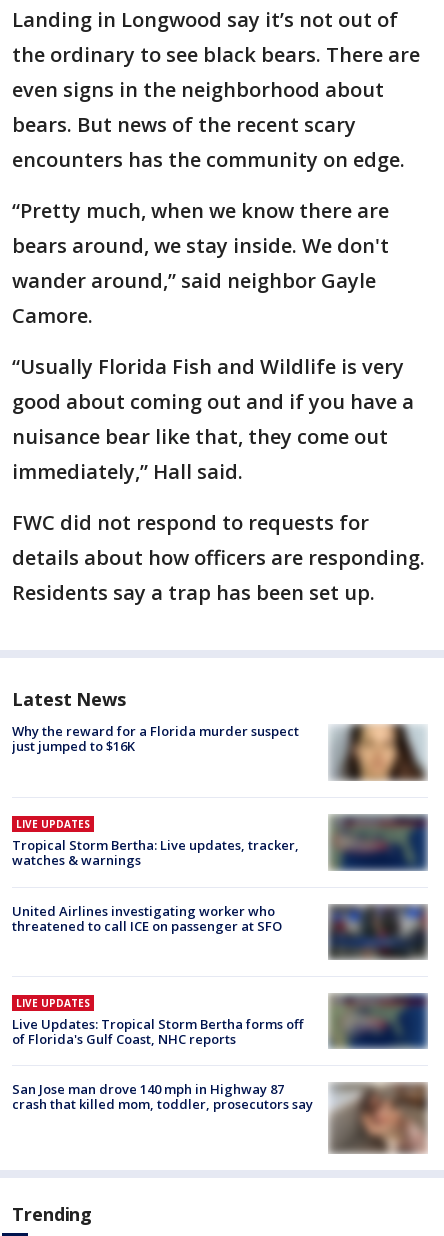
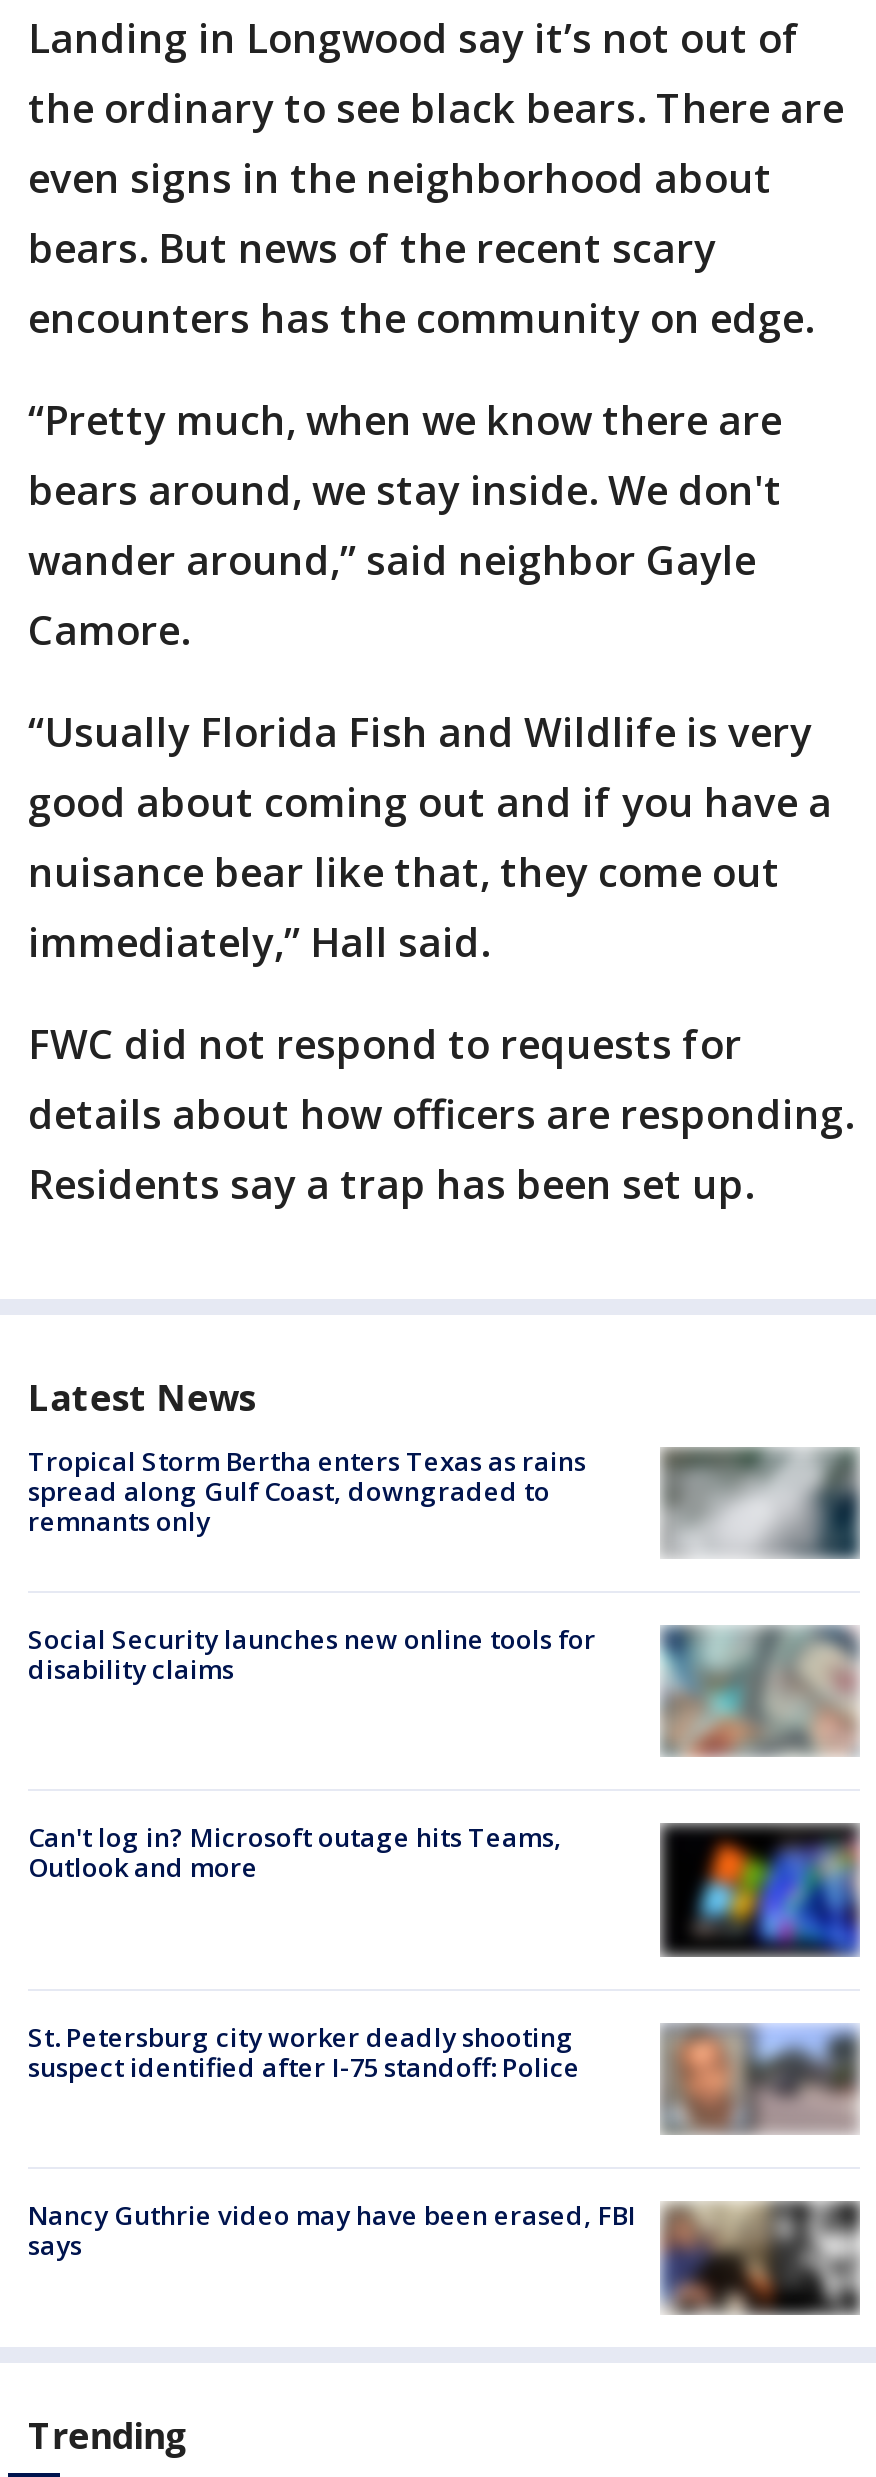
- [image]
- Why the reward for a Florida murder suspect
- just jumped to $16K
+ [image]
+ Tropical Storm Bertha enters Texas as rains
+ spread along Gulf Coast, downgraded to
+ remnants only

- [image]
- LIVE UPDATES
- Tropical Storm Bertha: Live updates, tracker,
- watches & warnings
+ [image]
+ Social Security launches new online tools for
+ disability claims

- United Airlines investigating worker who
- threatened to call ICE on passenger at SFO
+ Can't log in? Microsoft outage hits Teams,
+ Outlook and more

- [image]
+ [image]

- [image]
- LIVE UPDATES
- Live Updates: Tropical Storm Bertha forms off
- of Florida's Gulf Coast, NHC reports
+ [image]
+ St. Petersburg city worker deadly shooting
+ suspect identified after I-75 standoff: Police

- [image]
- San Jose man drove 140 mph in Highway 87
- crash that killed mom, toddler, prosecutors say
+ [image]
+ Nancy Guthrie video may have been erased, FBI
+ says
